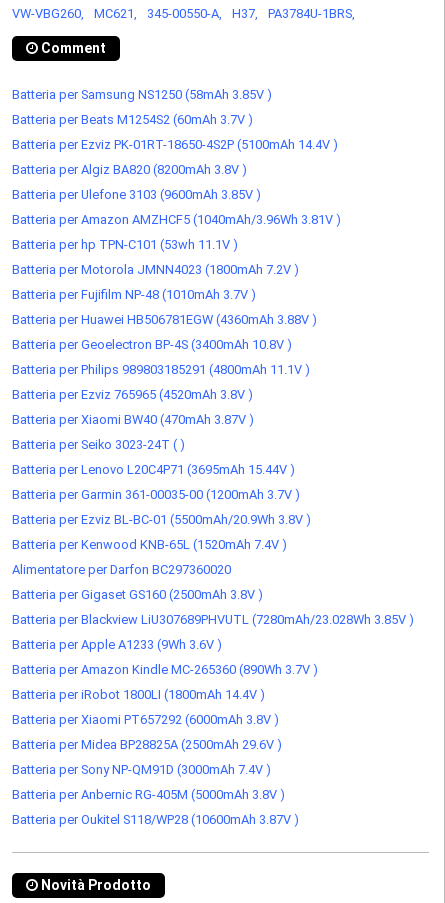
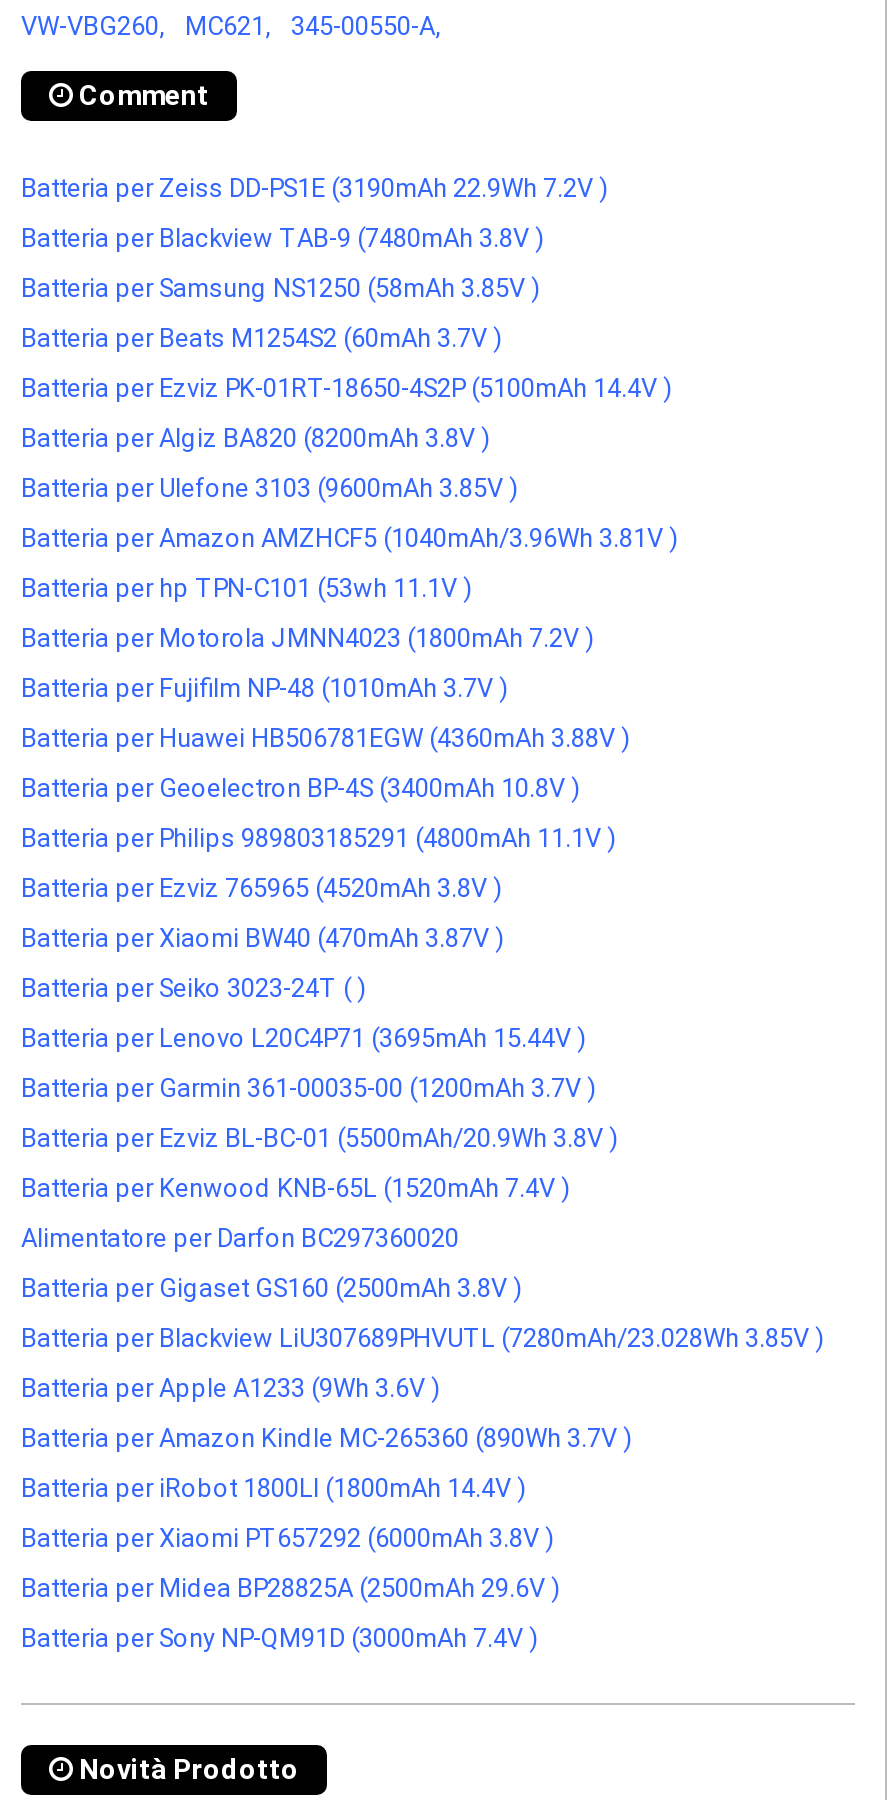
- H37,
- PA3784U-1BRS,

+ Batteria per Zeiss DD-PS1E (3190mAh 22.9Wh 7.2V )
+ Batteria per Blackview TAB-9 (7480mAh 3.8V )

moved down: Batteria per Samsung NS1250 (58mAh 3.85V ) | Batteria per Beats M1254S2 (60mAh 3.7V ) | Batteria per Ezviz PK-01RT-18650-4S2P (5100mAh 14.4V ) | ... | Batteria per Midea BP28825A (2500mAh 29.6V ) | Batteria per Sony NP-QM91D (3000mAh 7.4V )

- Batteria per Anbernic RG-405M (5000mAh 3.8V )
- Batteria per Oukitel S118/WP28 (10600mAh 3.87V )
